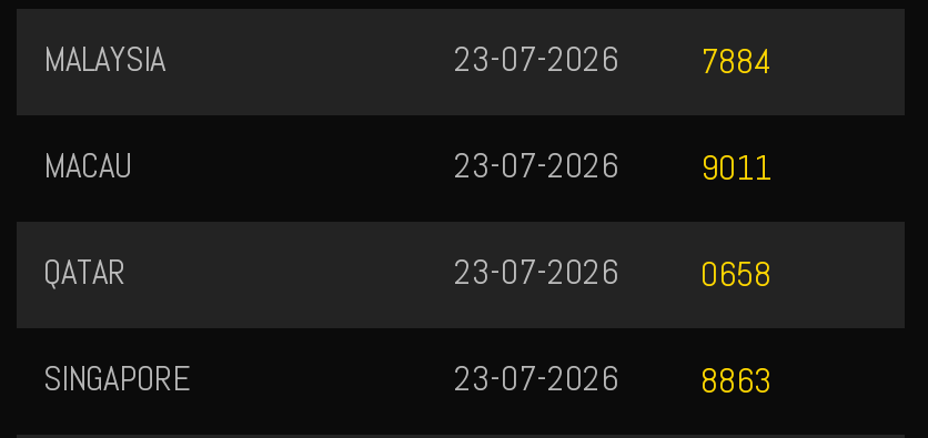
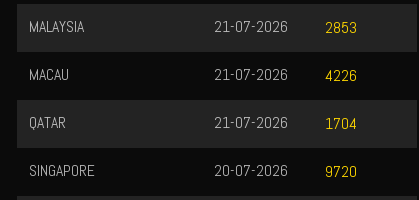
- 23-07-2026
+ 21-07-2026

- 7884
+ 2853

- 23-07-2026
+ 21-07-2026

- 9011
+ 4226

- 23-07-2026
+ 21-07-2026

- 0658
+ 1704

- 23-07-2026
+ 20-07-2026

- 8863
+ 9720
